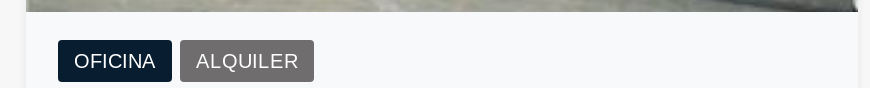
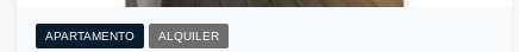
- OFICINA
+ APARTAMENTO
